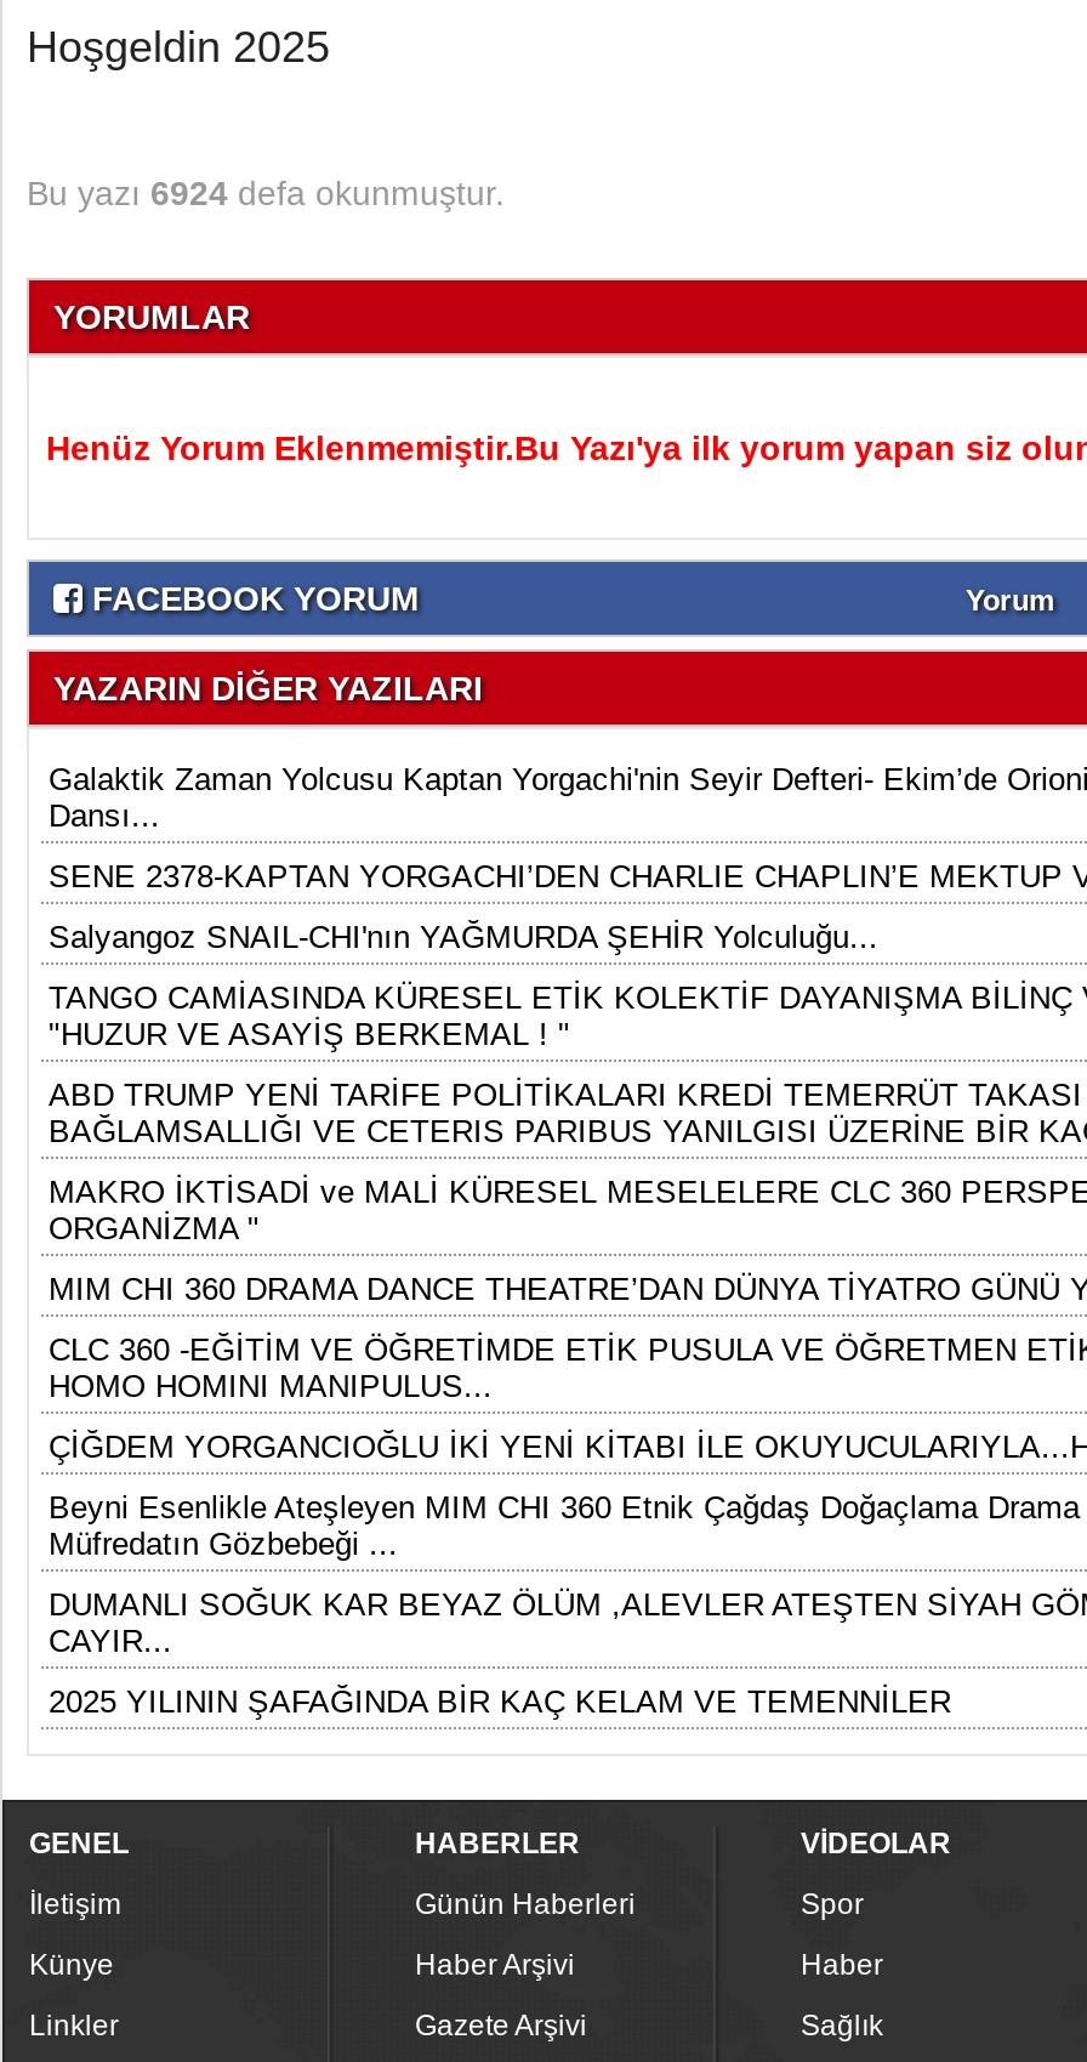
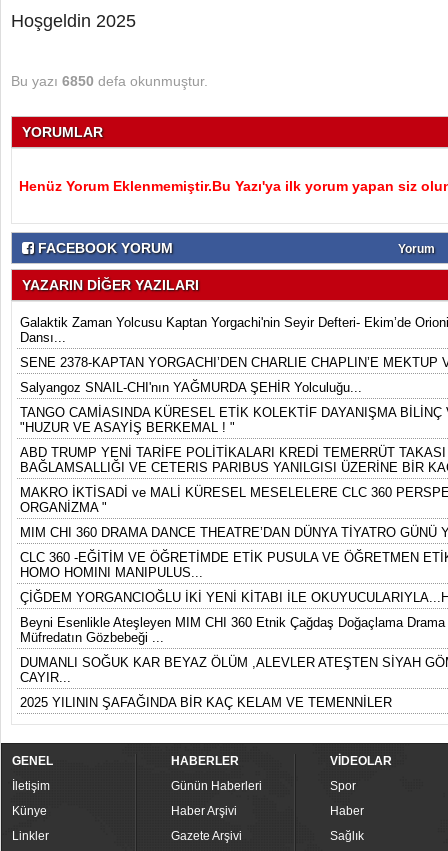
- Bu yazı 6924 defa okunmuştur.
+ Bu yazı 6850 defa okunmuştur.
